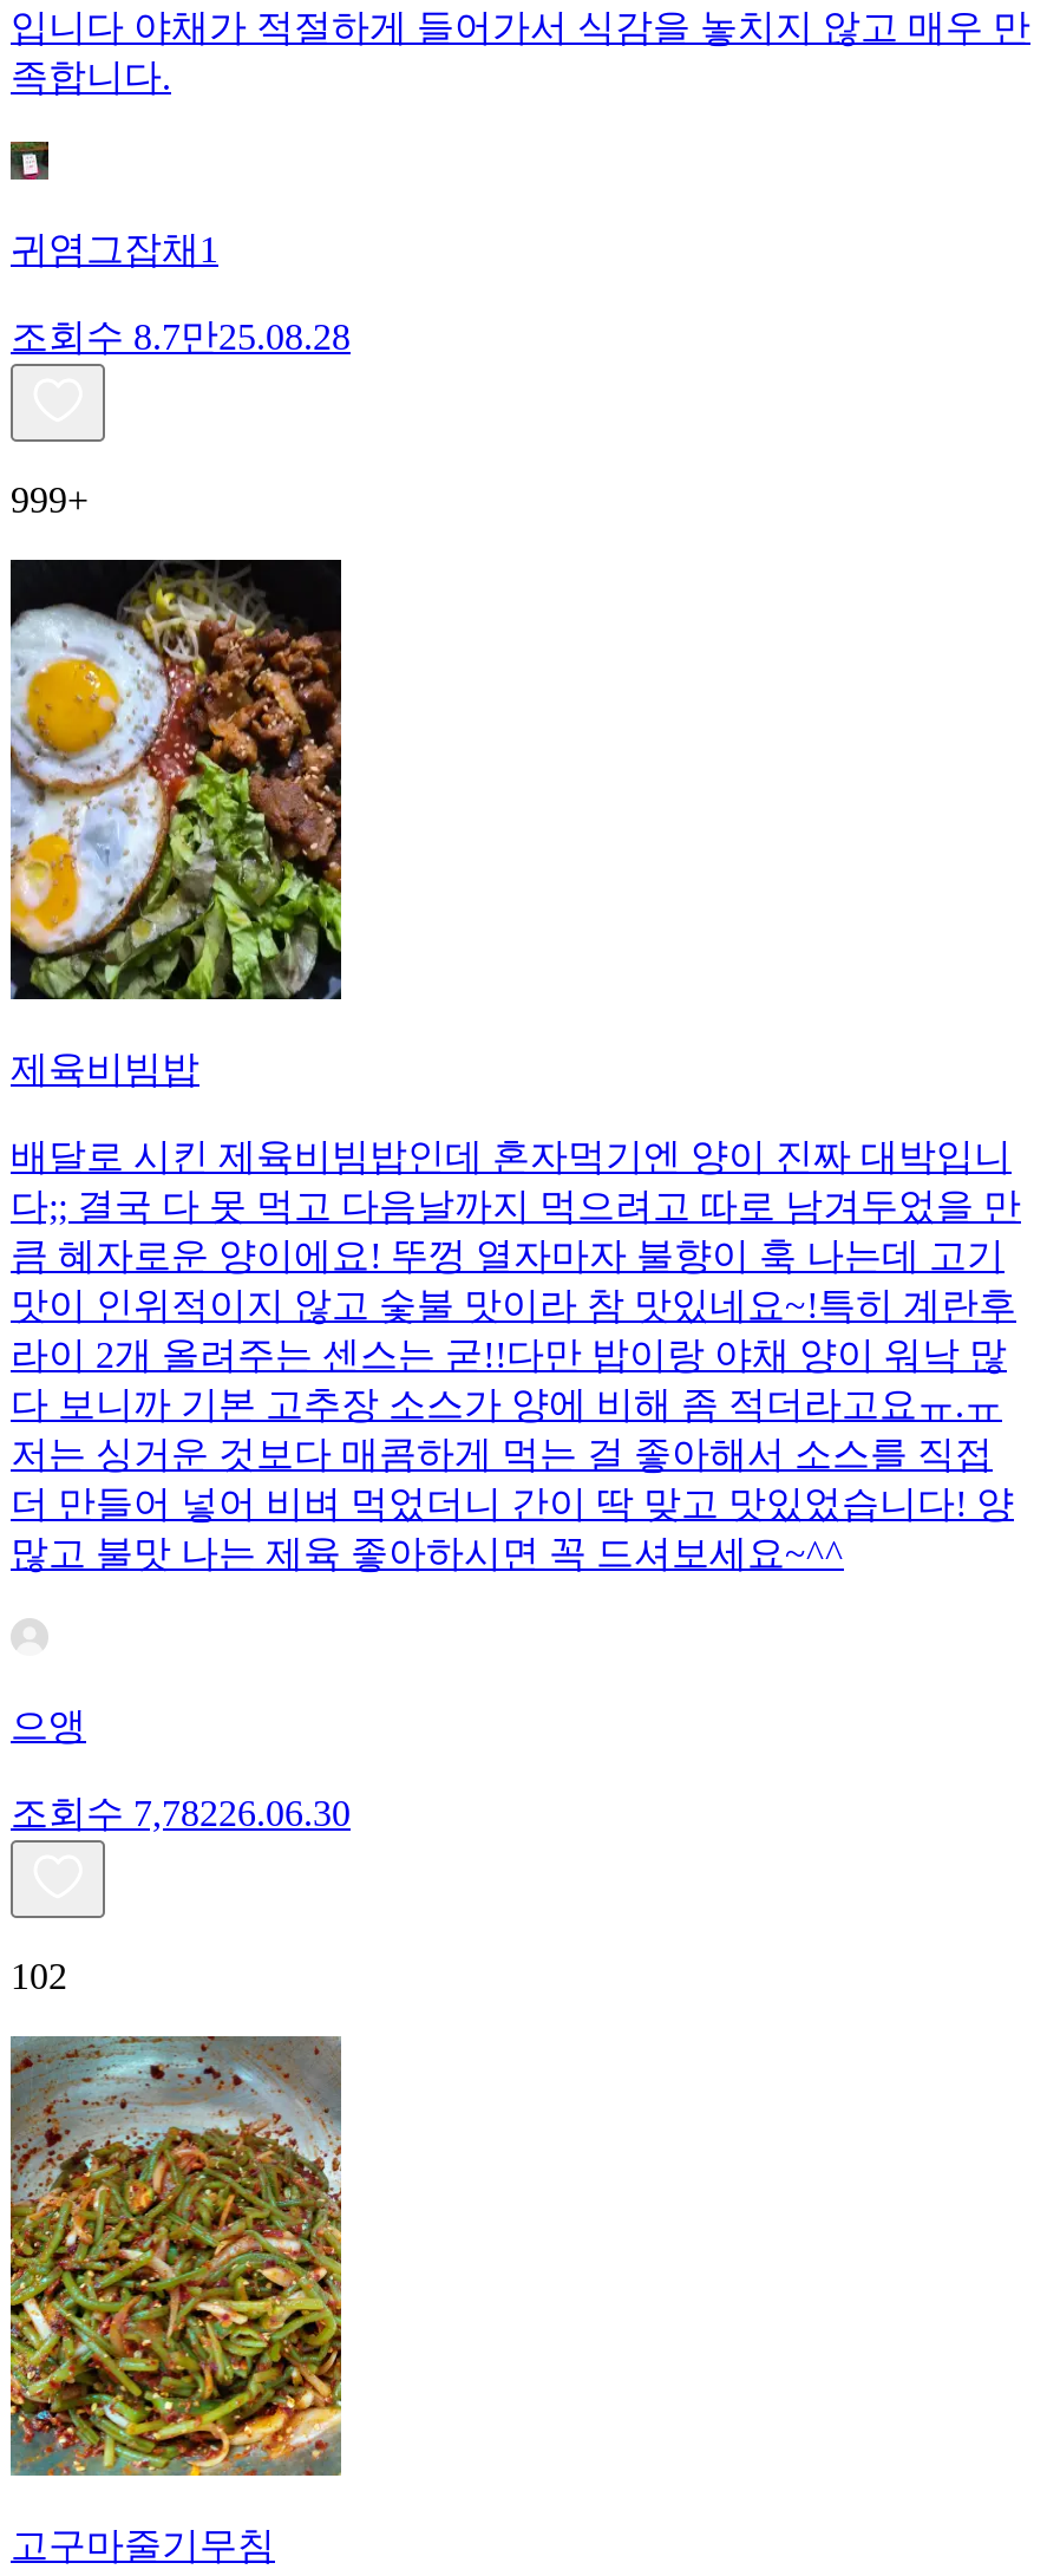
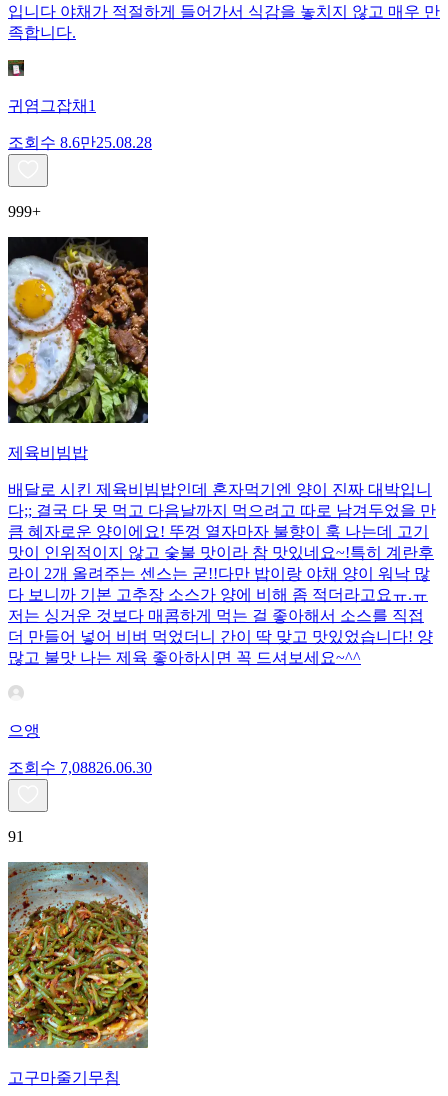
- 조회수 8.7만 25.08.28
+ 조회수 8.6만 25.08.28

- 조회수 7,78226.06.30
+ 조회수 7,08826.06.30

- 102
+ 91
